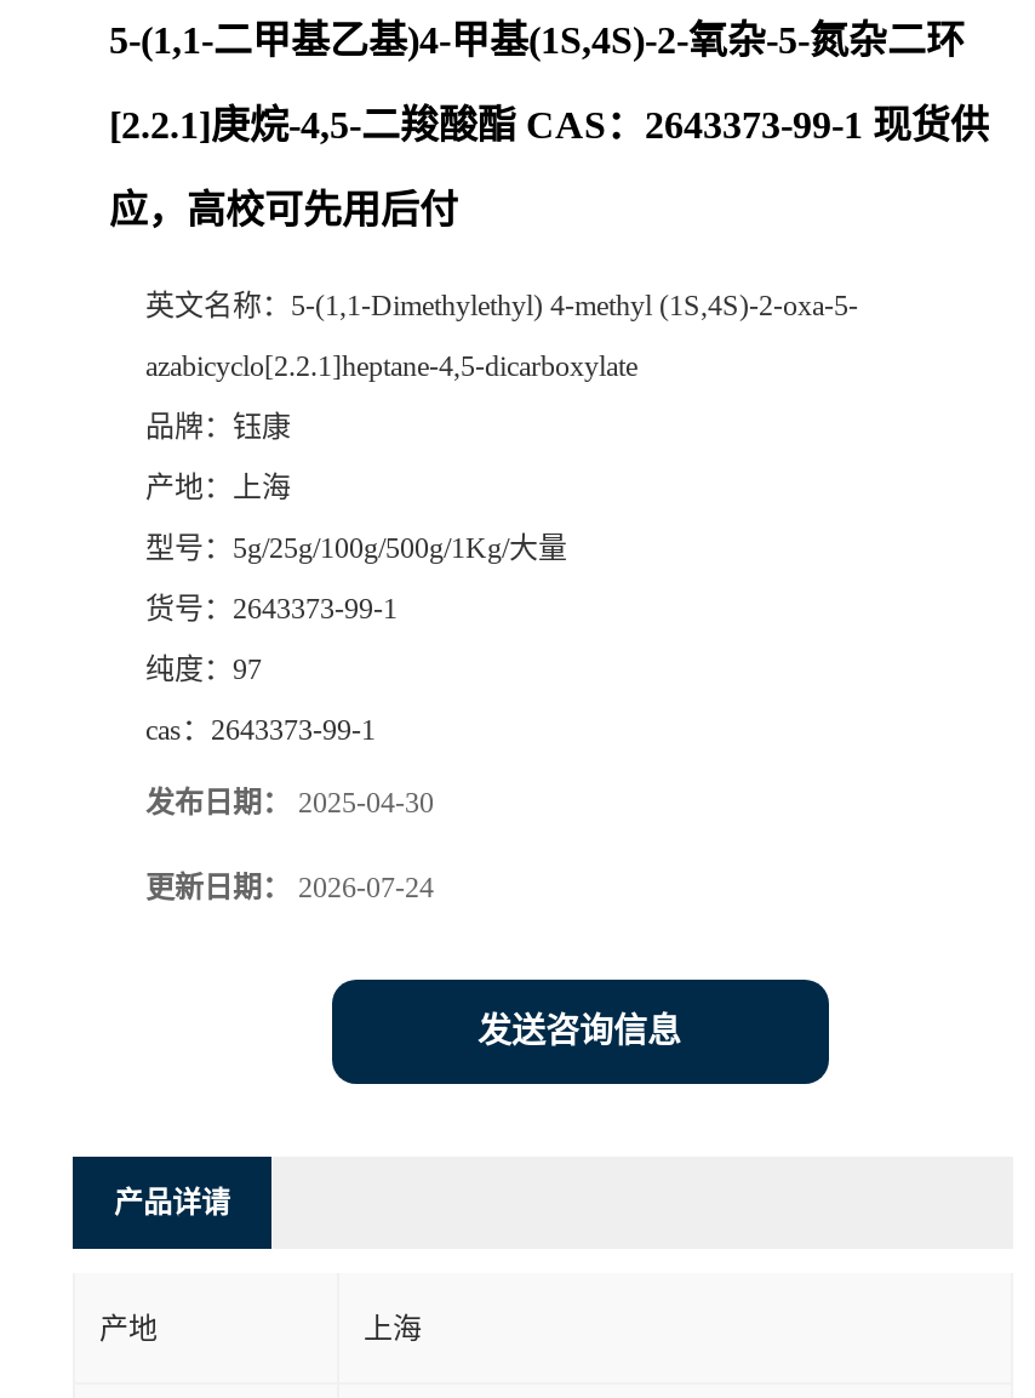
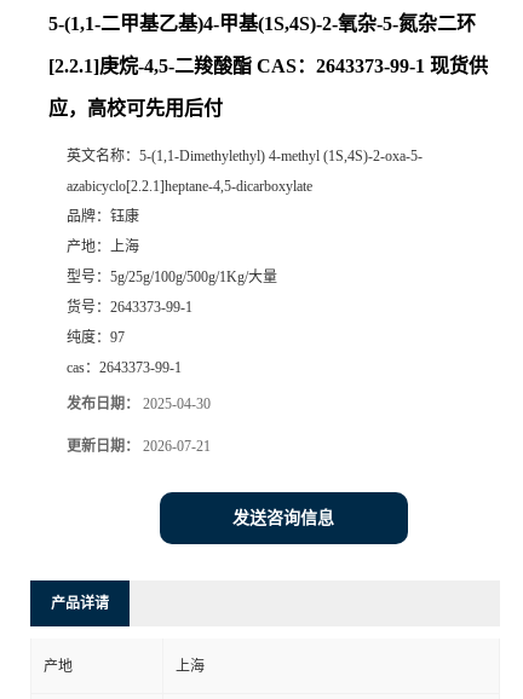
- 更新日期：2026-07-24
+ 更新日期：2026-07-21
